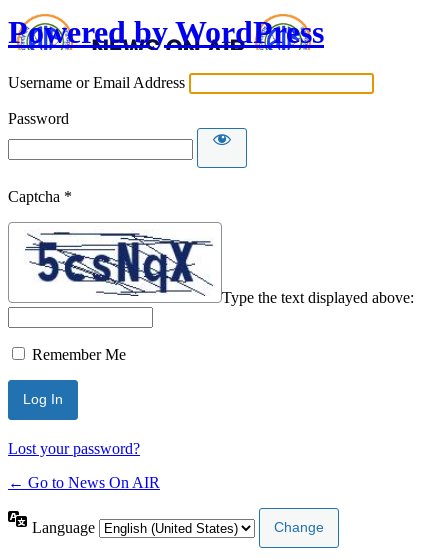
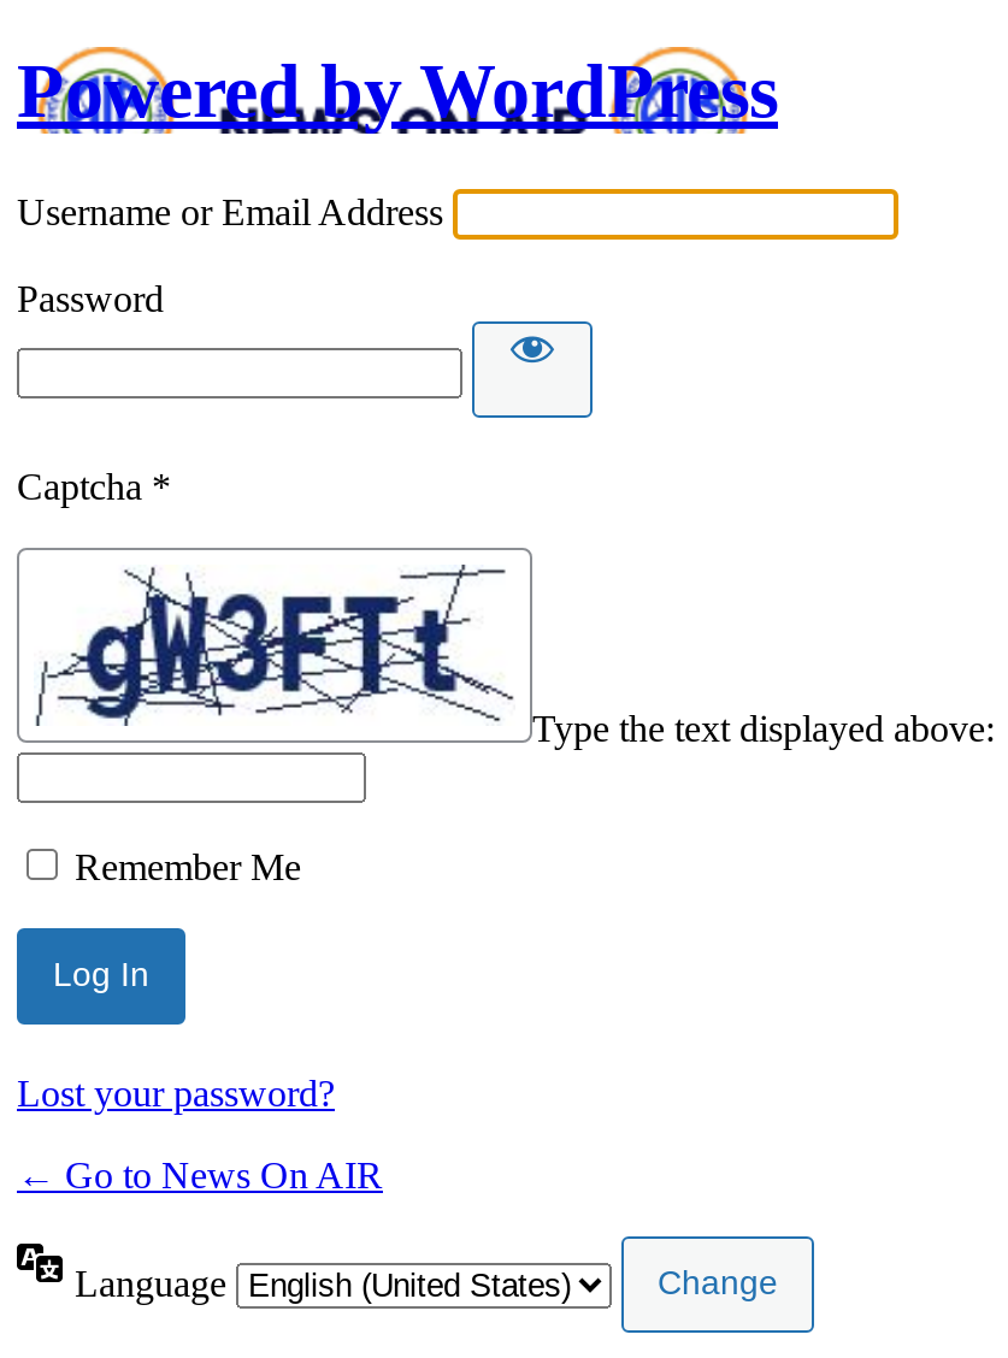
- [image]
+ [image]
